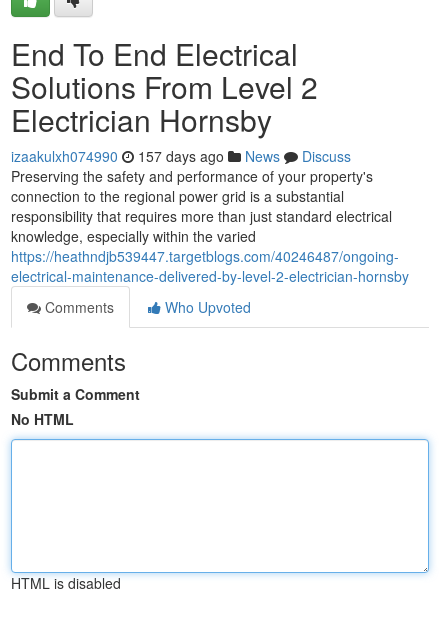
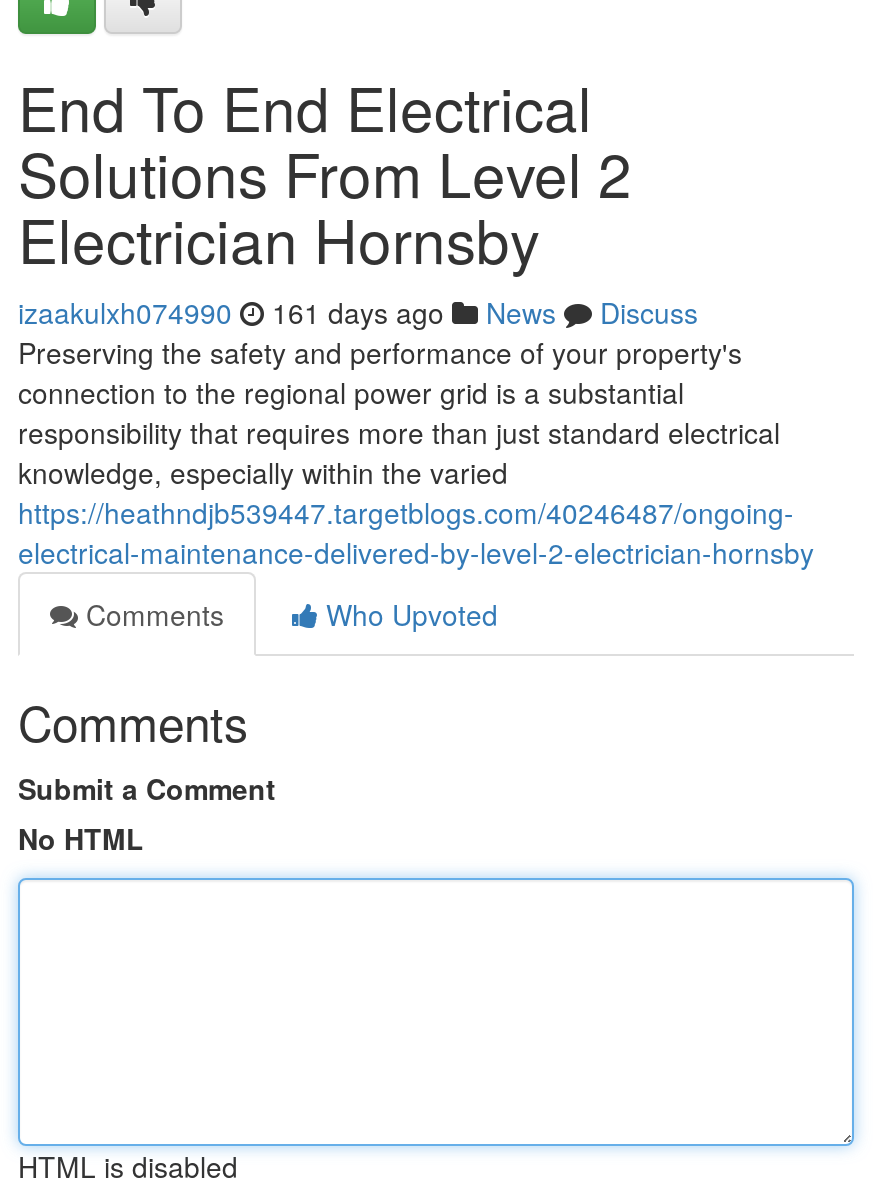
- izaakulxh074990 157 days ago News Discuss
+ izaakulxh074990 161 days ago News Discuss
